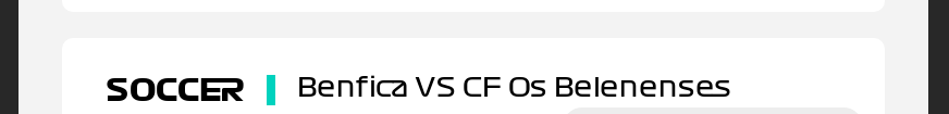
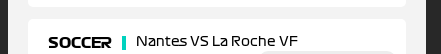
- Benfica VS CF Os Belenenses
+ Nantes VS La Roche VF
